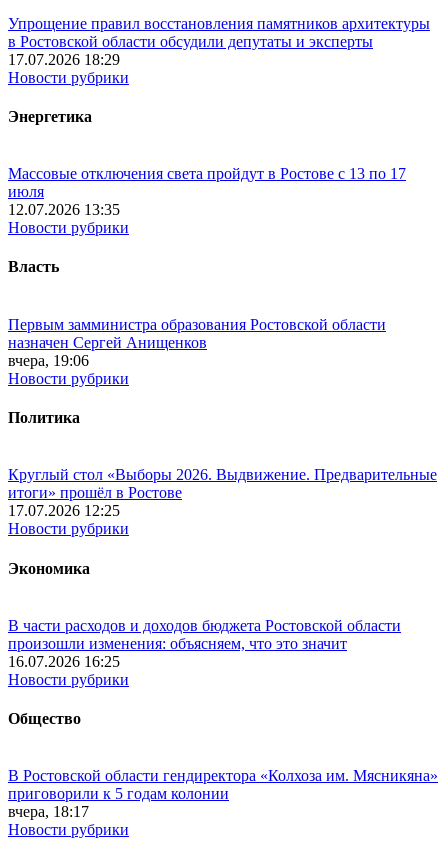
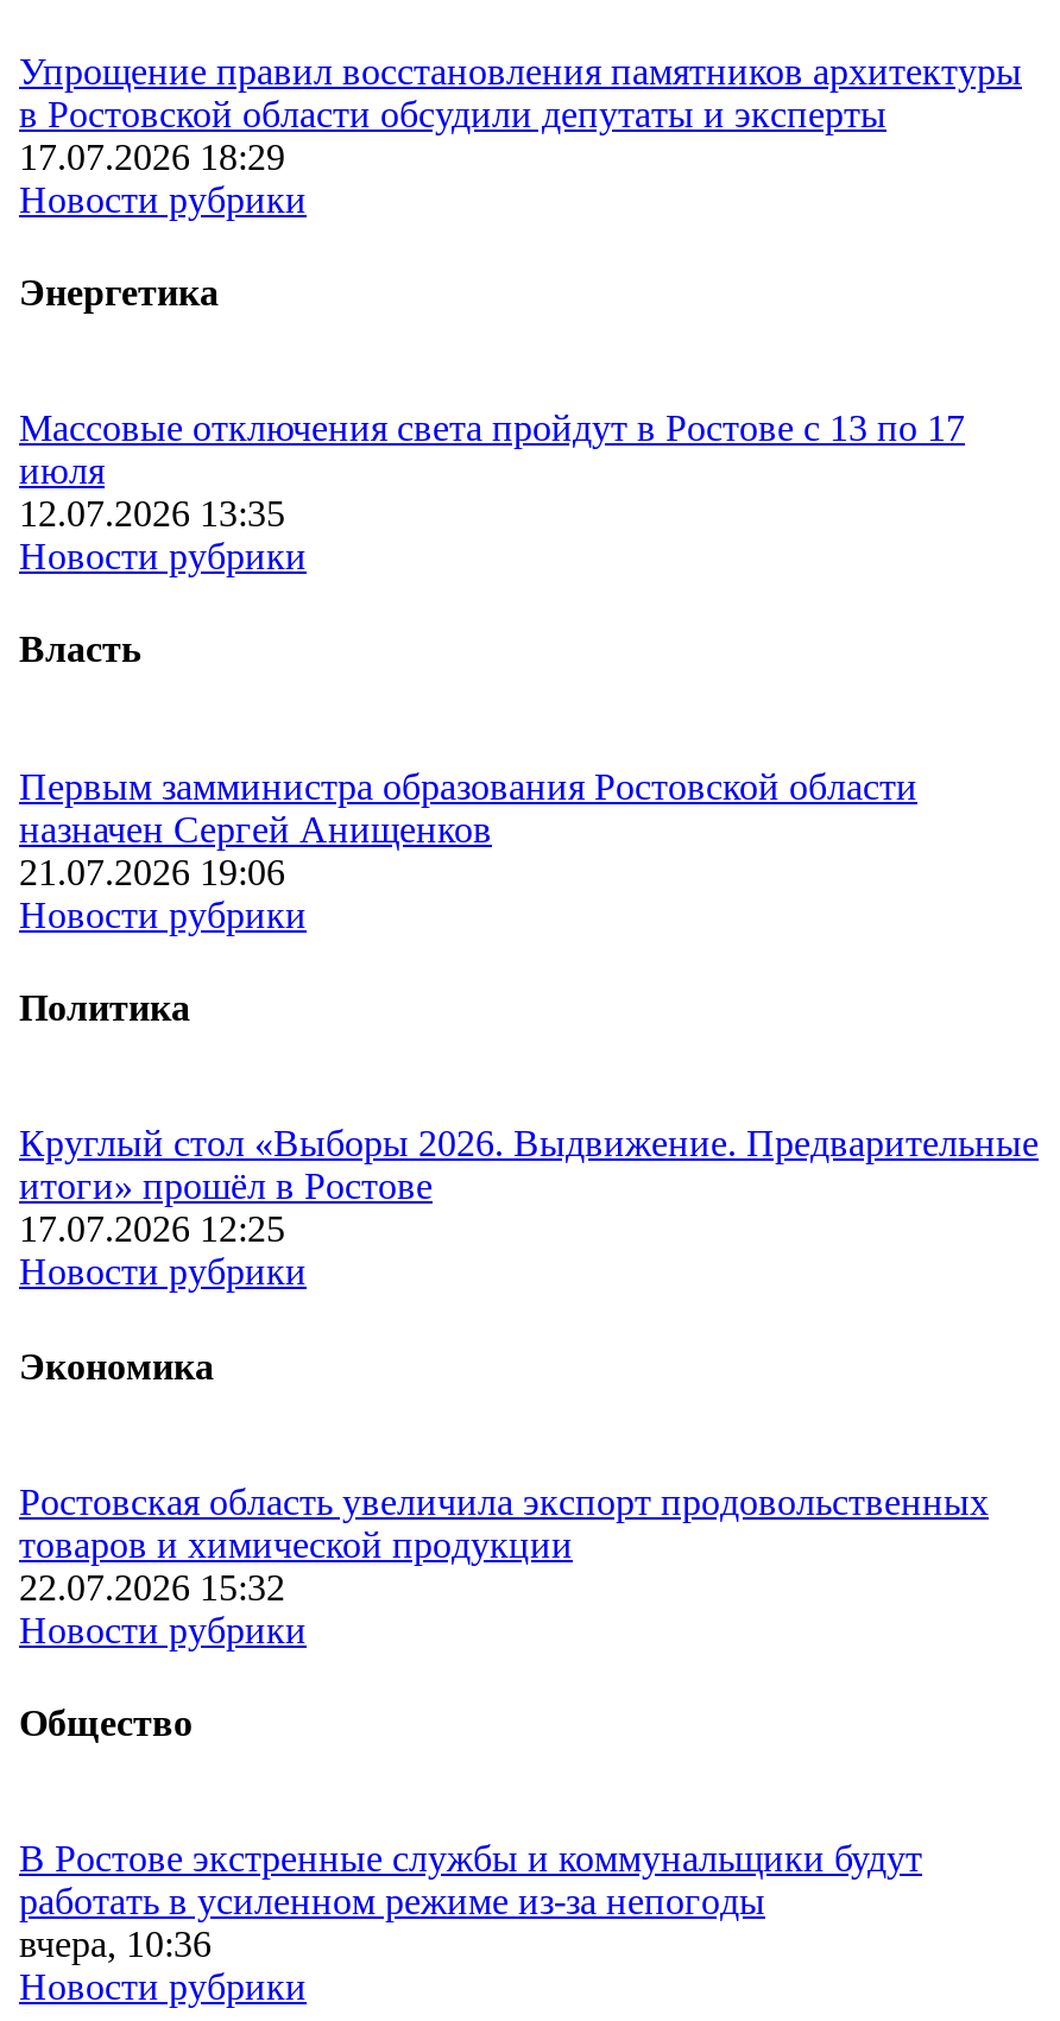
- вчера, 19:06
+ 21.07.2026 19:06

- В части расходов и доходов бюджета Ростовской области
- произошли изменения: объясняем, что это значит
- 16.07.2026 16:25
+ Ростовская область увеличила экспорт продовольственных
+ товаров и химической продукции
+ 22.07.2026 15:32

- В Ростовской области гендиректора «Колхоза им. Мясникяна»
- приговорили к 5 годам колонии
- вчера, 18:17
+ В Ростове экстренные службы и коммунальщики будут
+ работать в усиленном режиме из-за непогоды
+ вчера, 10:36
